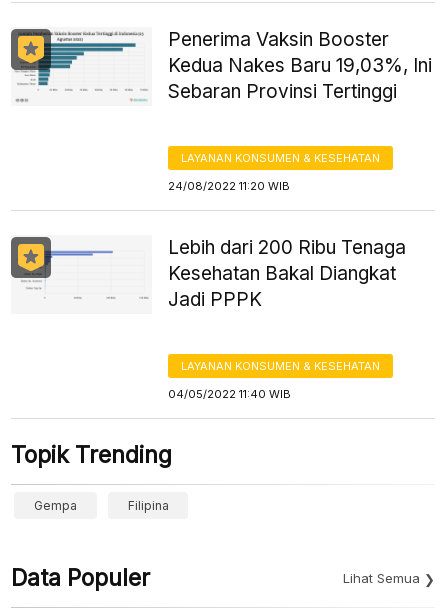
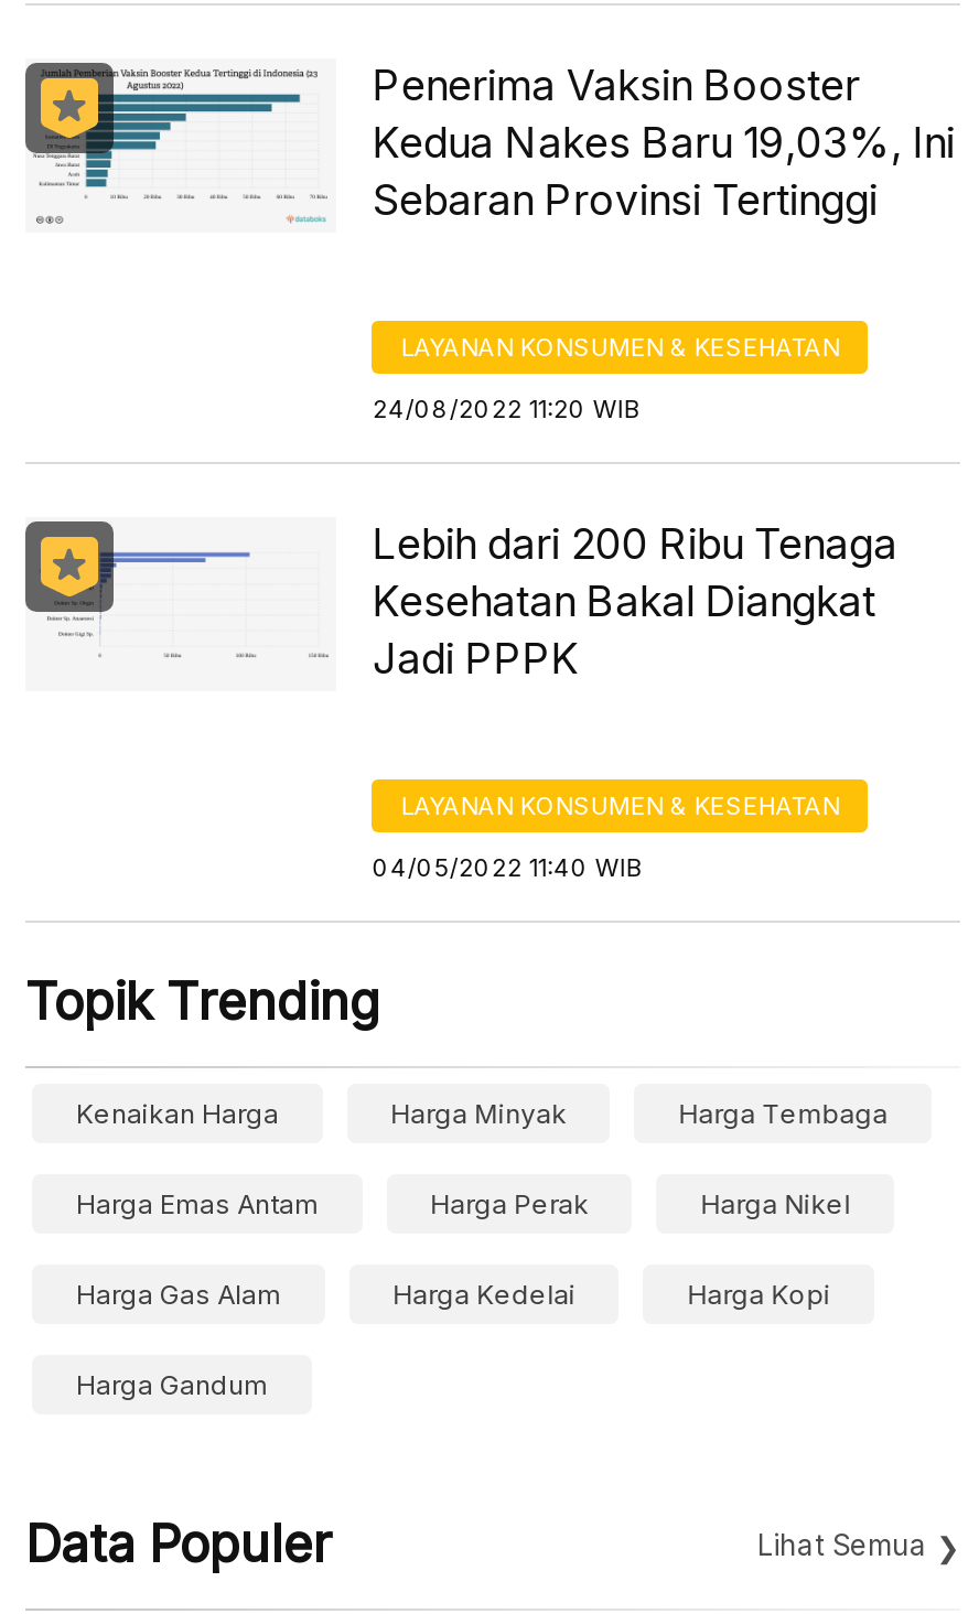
- Gempa
- Filipina
+ Kenaikan Harga
+ Harga Minyak
+ Harga Tembaga
+ Harga Emas Antam
+ Harga Perak
+ Harga Nikel
+ Harga Gas Alam
+ Harga Kedelai
+ Harga Kopi
+ Harga Gandum
